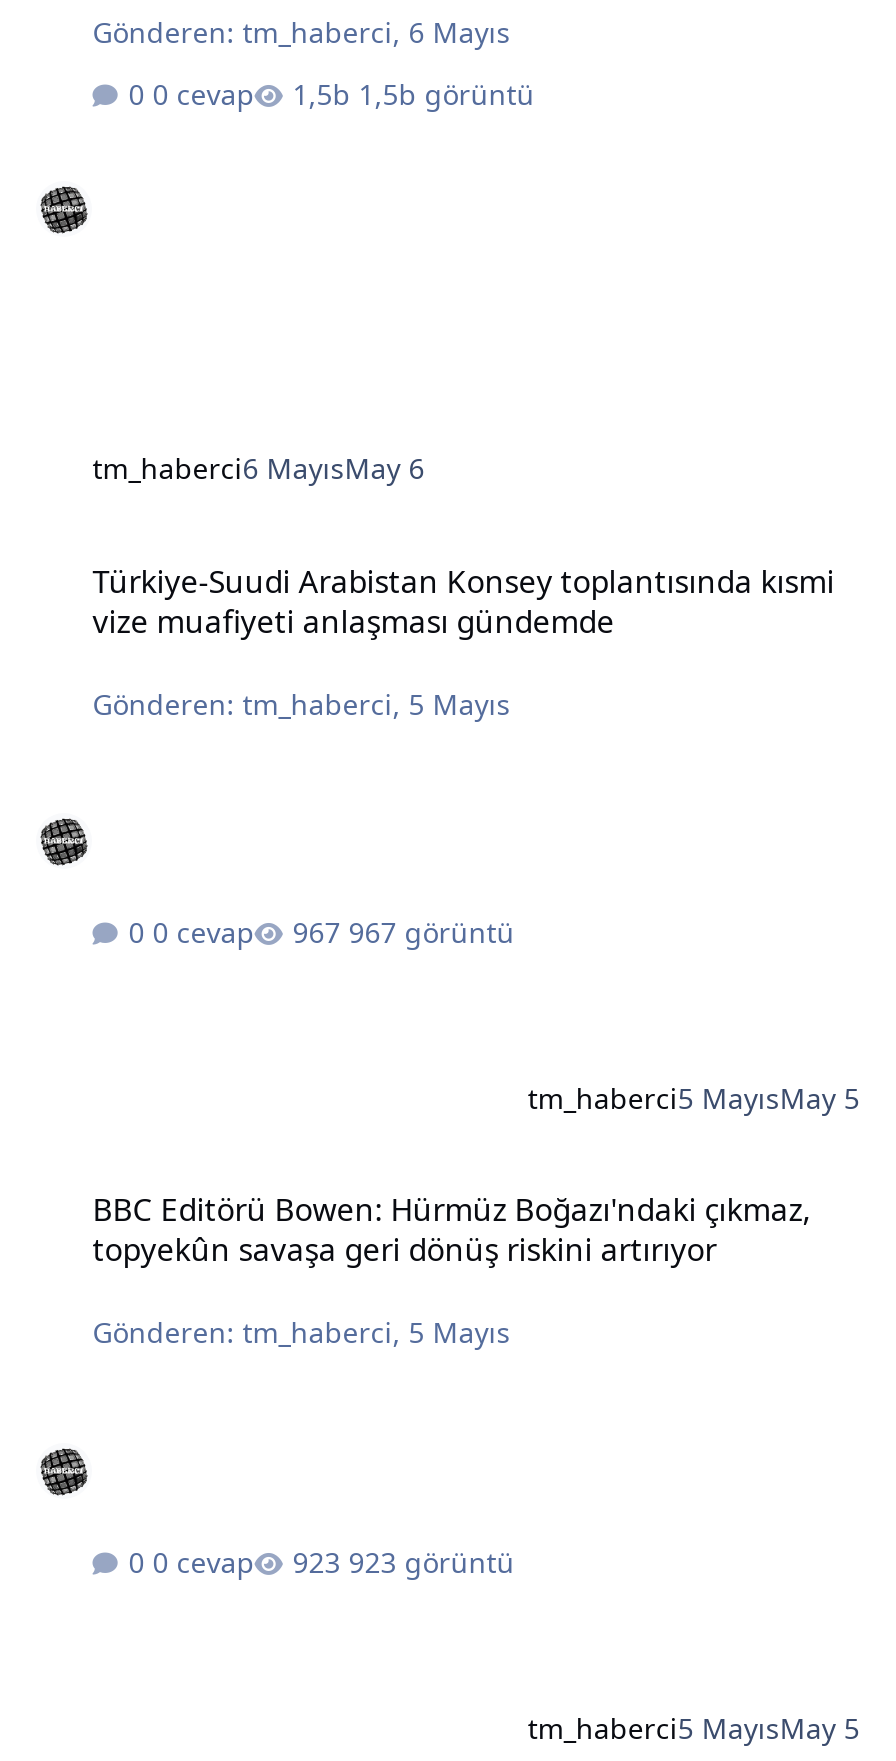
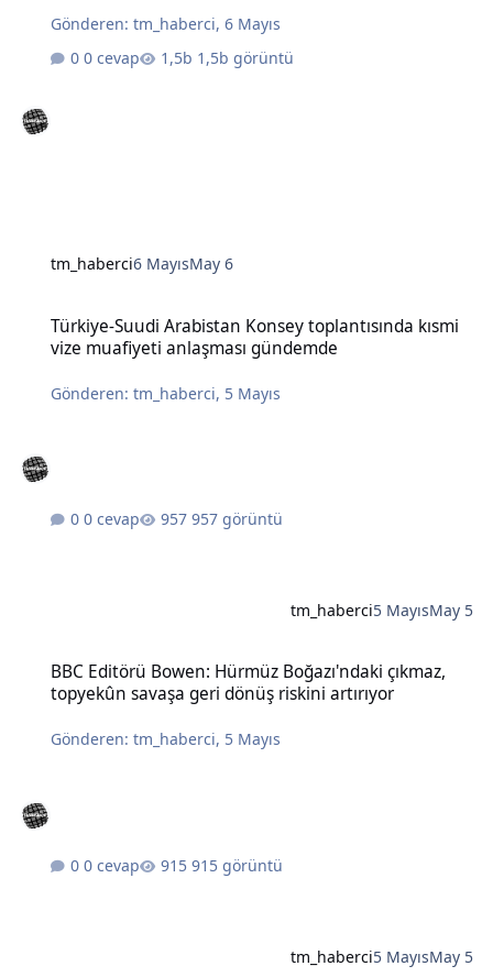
- 967 görüntü
+ 957 görüntü

- 923 görüntü
+ 915 görüntü
